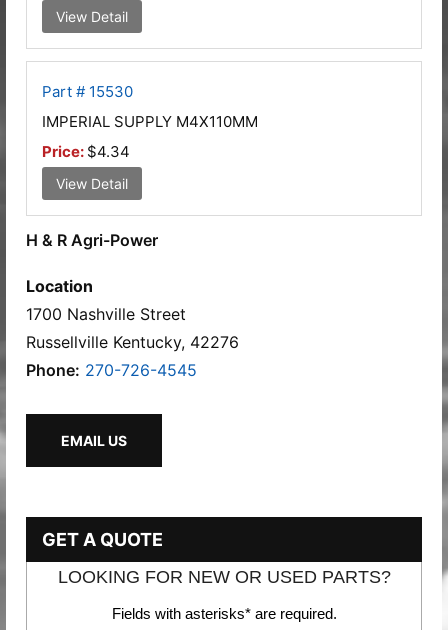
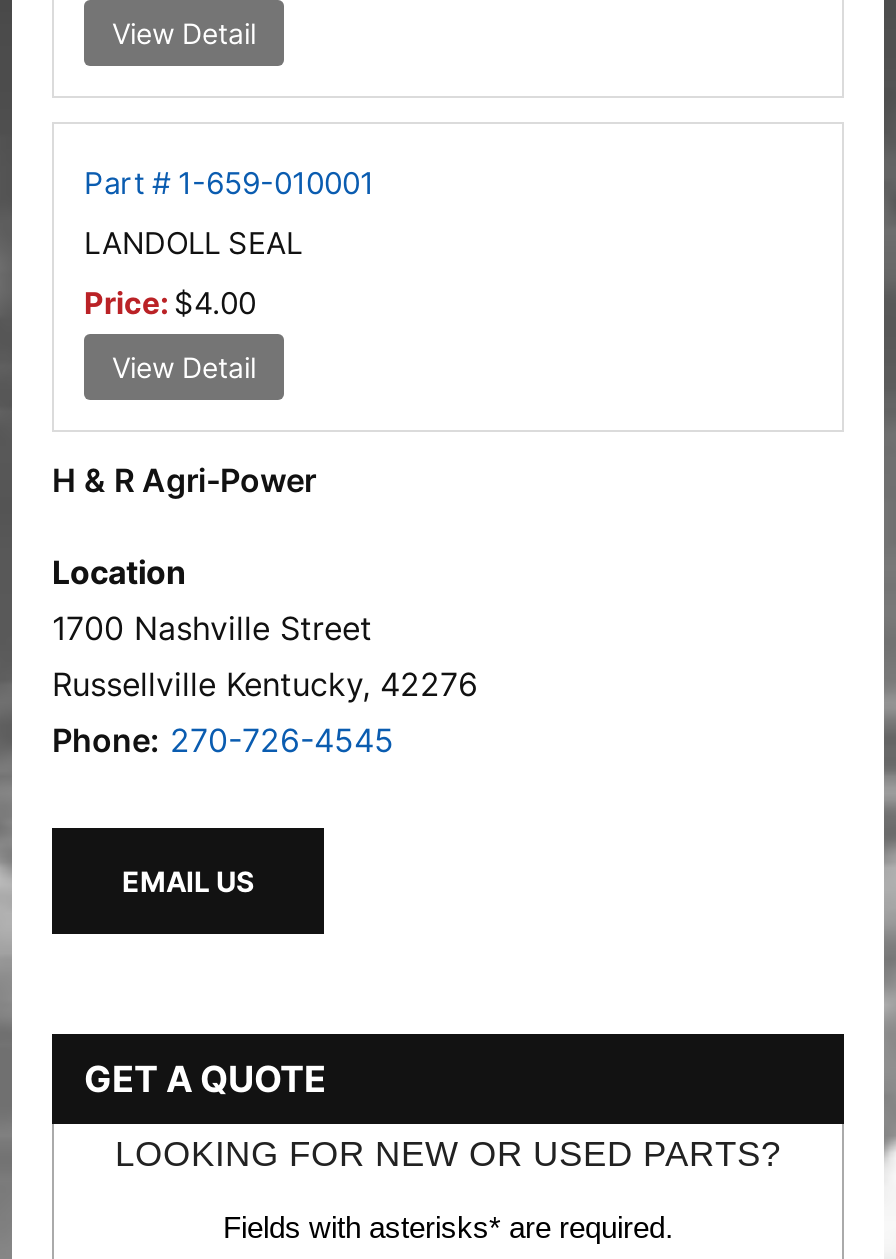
- Part # 15530
+ Part # 1-659-010001

- IMPERIAL SUPPLY M4X110MM
+ LANDOLL SEAL

- Price: $4.34
+ Price: $4.00
